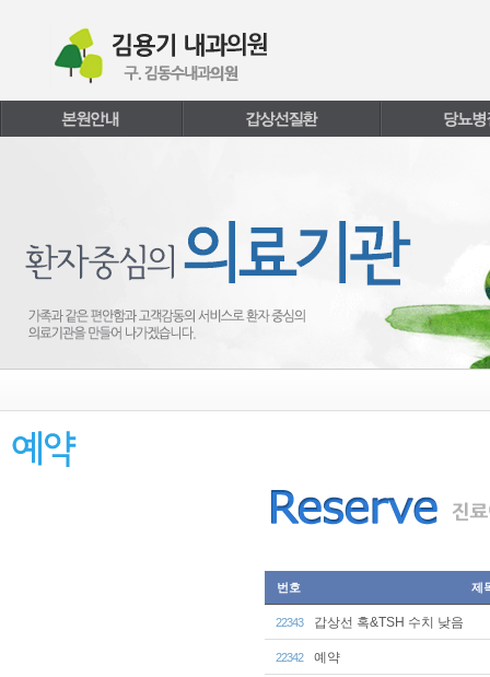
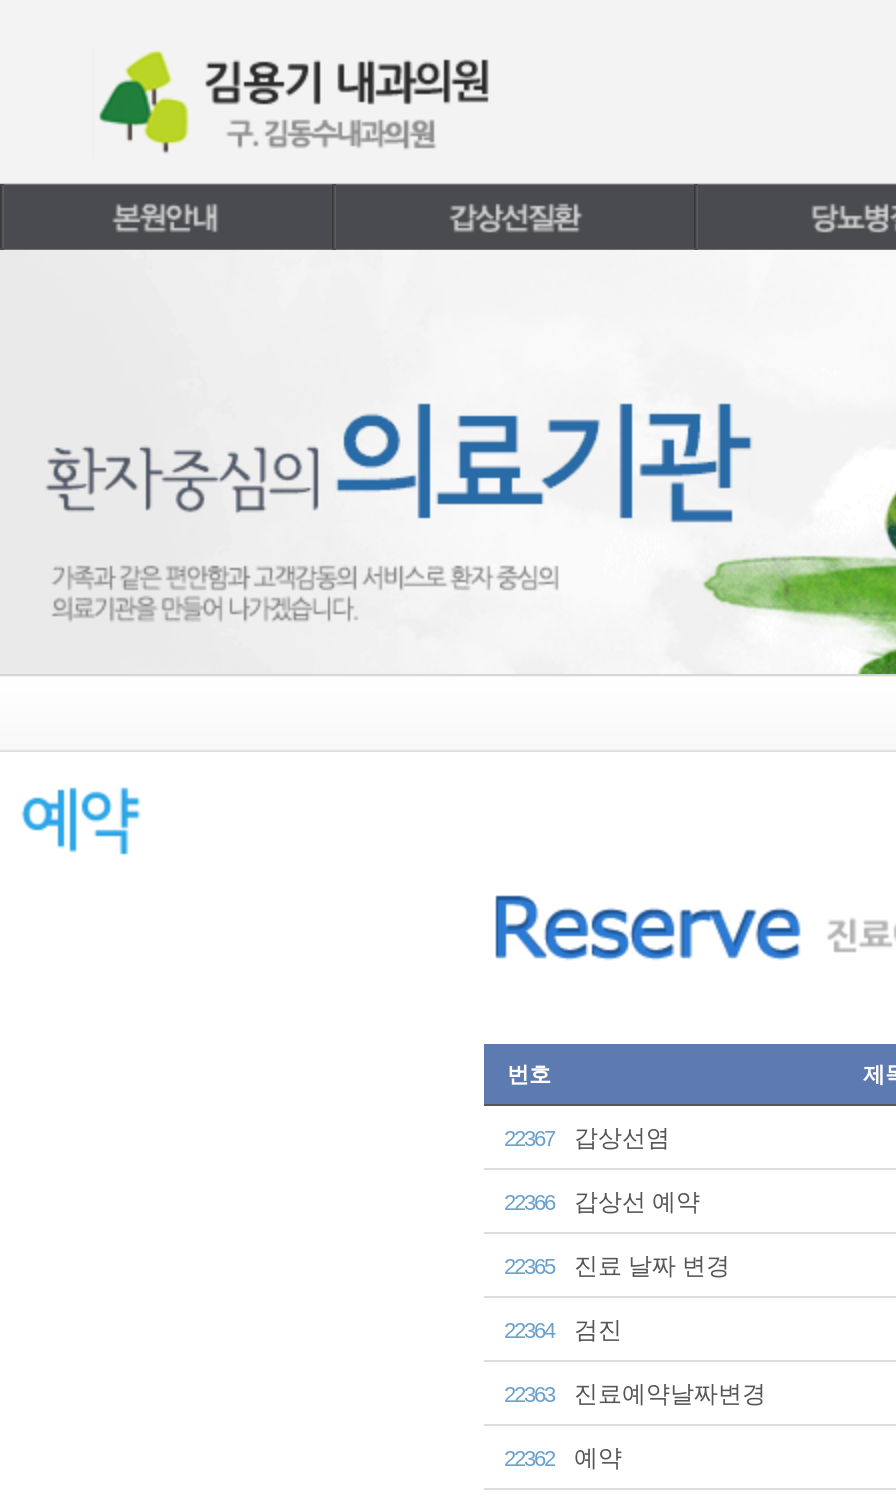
- 22343
- 갑상선 혹&TSH 수치 낮음
- 22342
+ 22367
+ 갑상선염
+ 22366
+ 갑상선 예약
+ 22365
+ 진료 날짜 변경
+ 22364
+ 검진
+ 22363
+ 진료예약날짜변경
+ 22362
